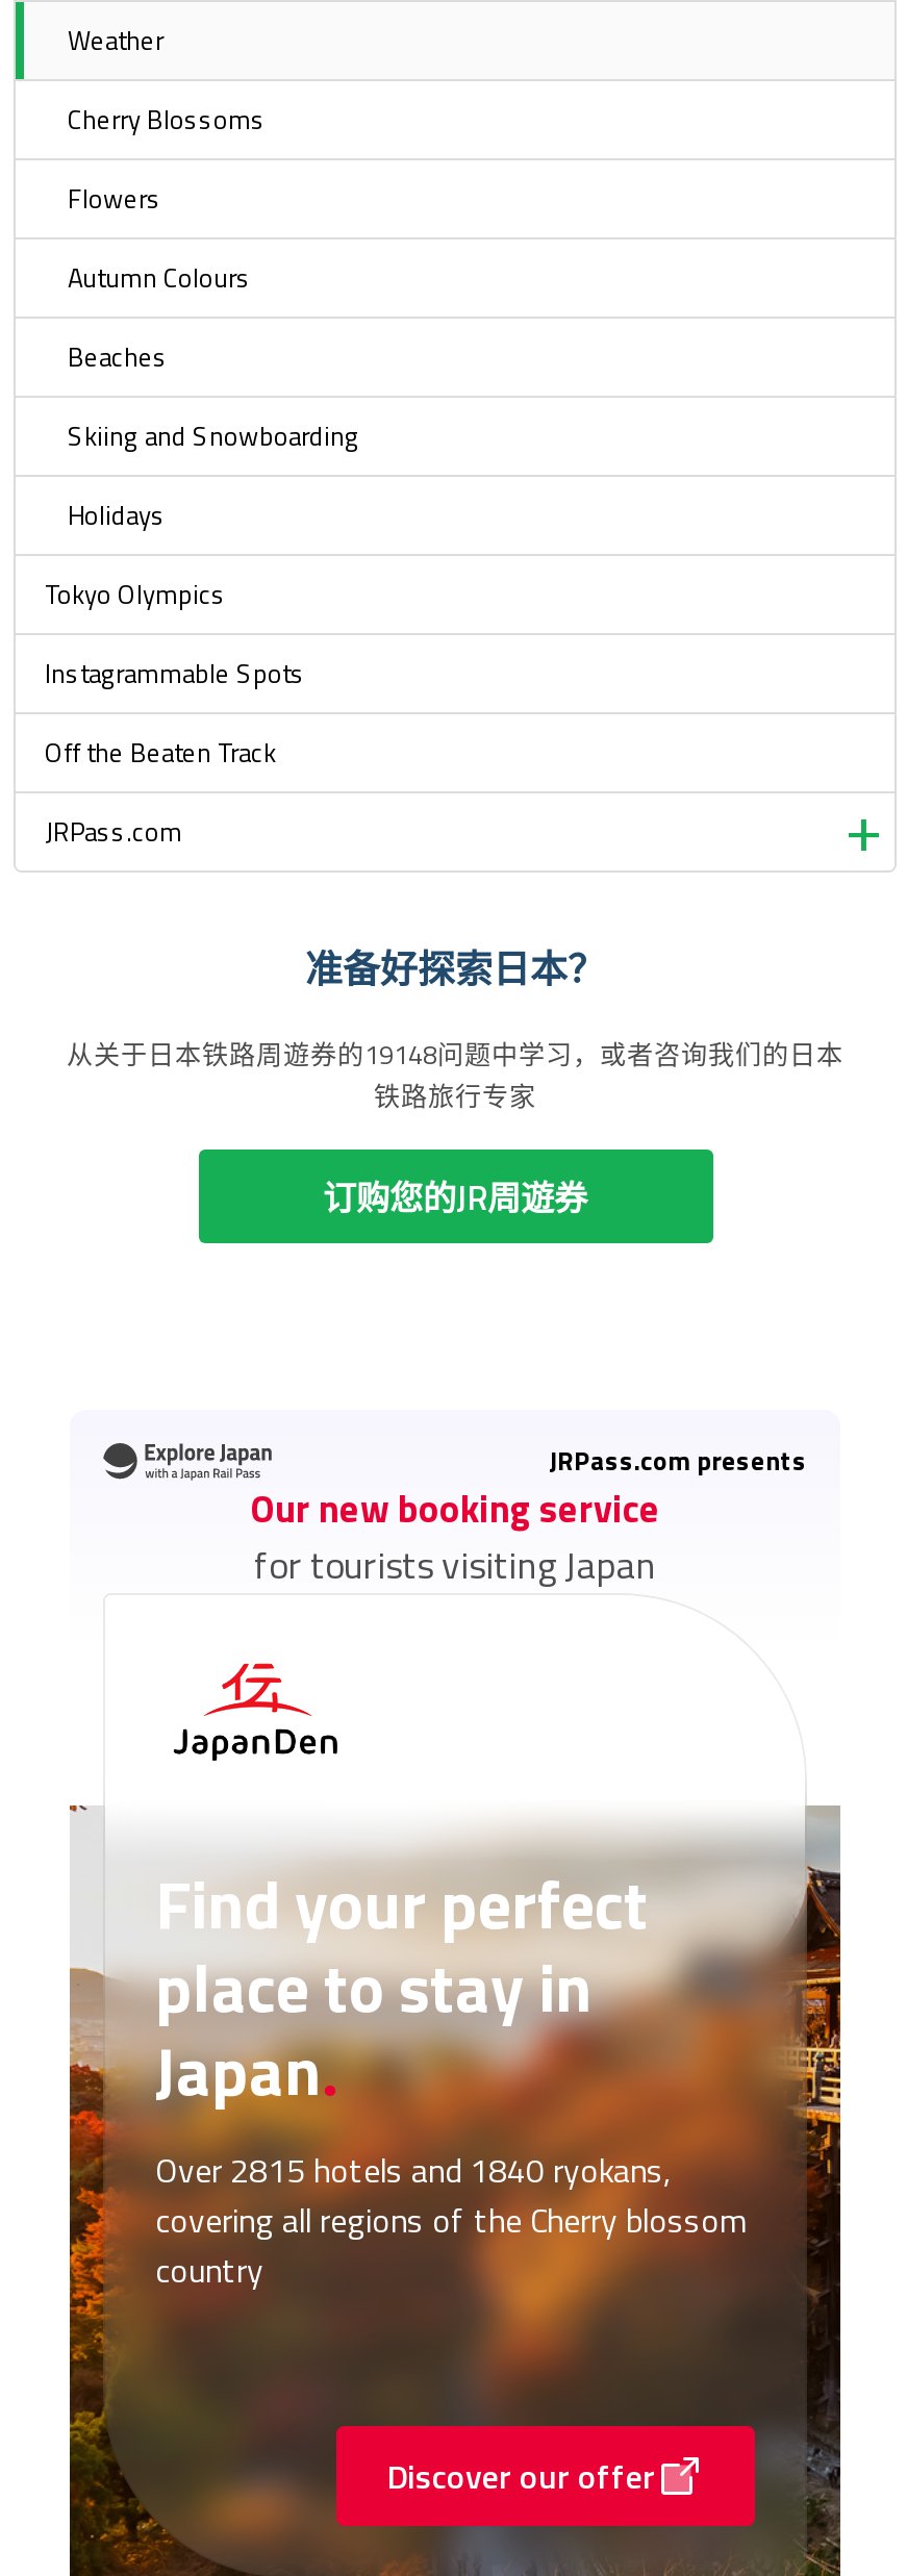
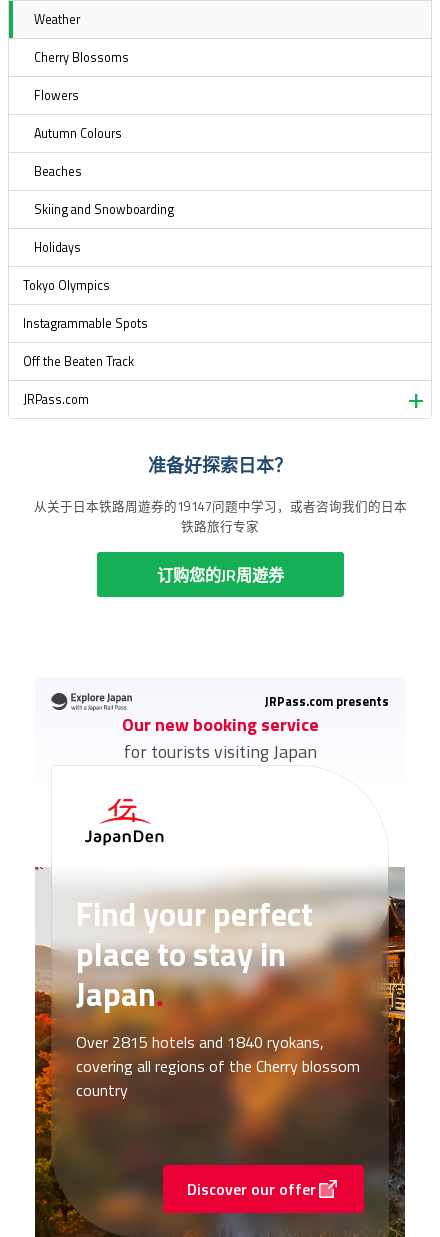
- 从关于日本铁路周遊券的19148问题中学习，或者咨询我们的日本
+ 从关于日本铁路周遊券的19147问题中学习，或者咨询我们的日本
